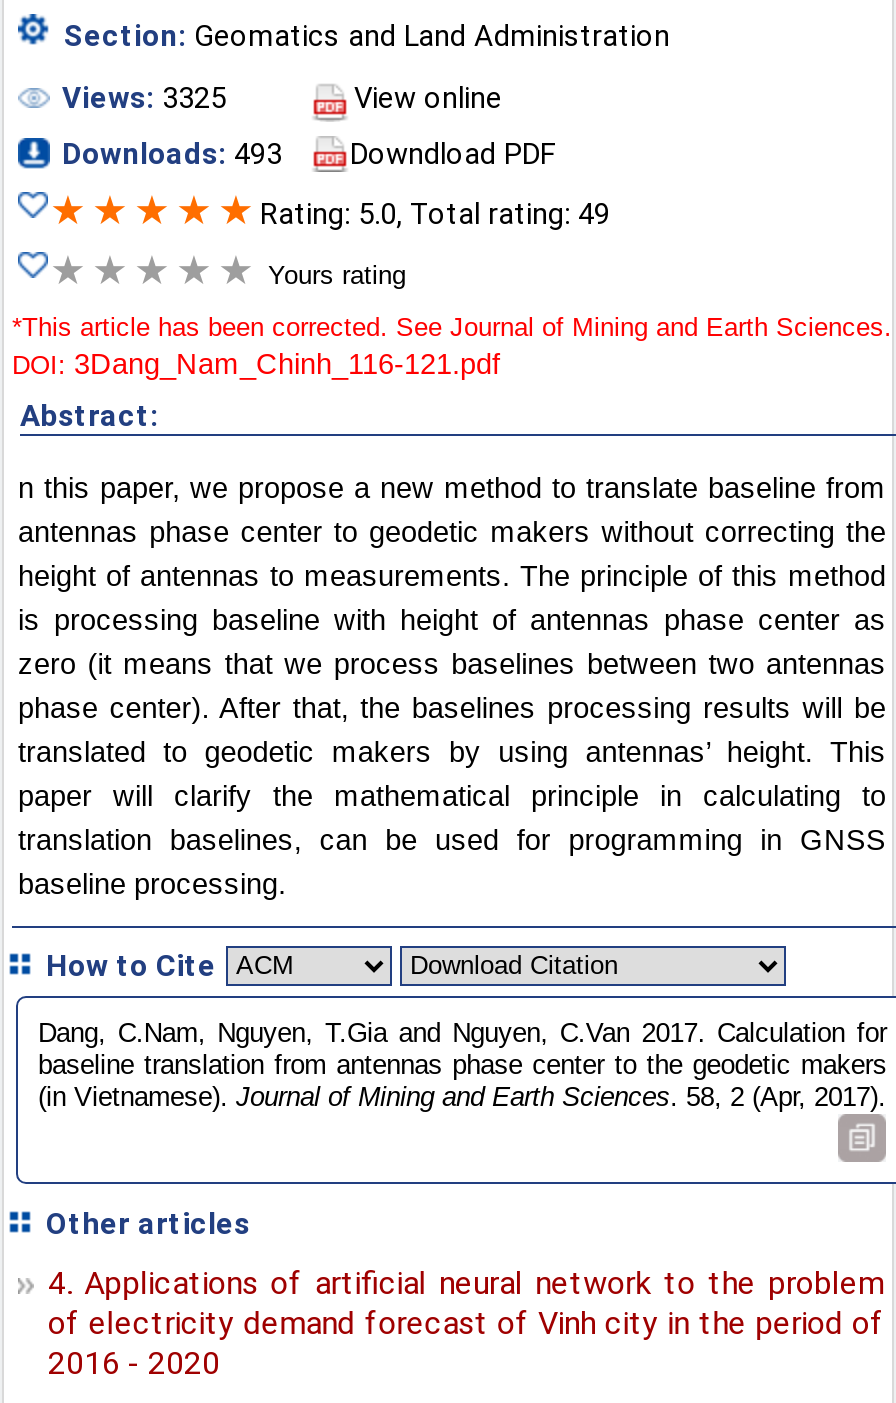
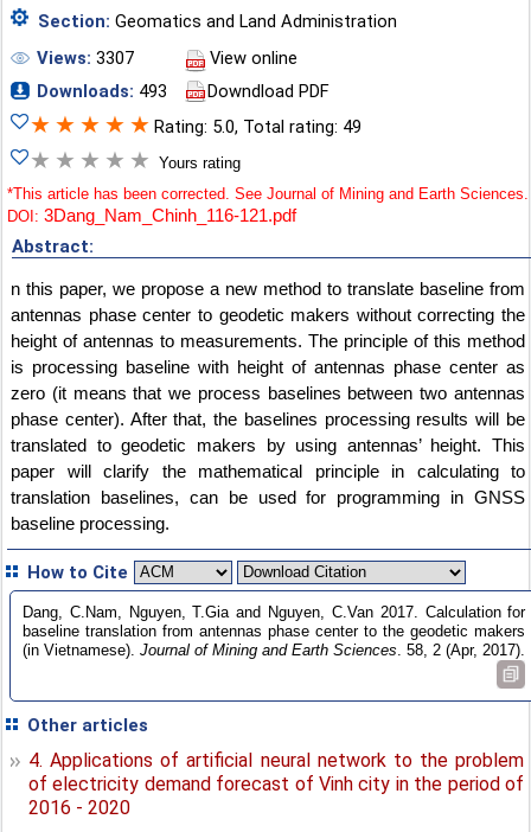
- Views: 3325
+ Views: 3307
